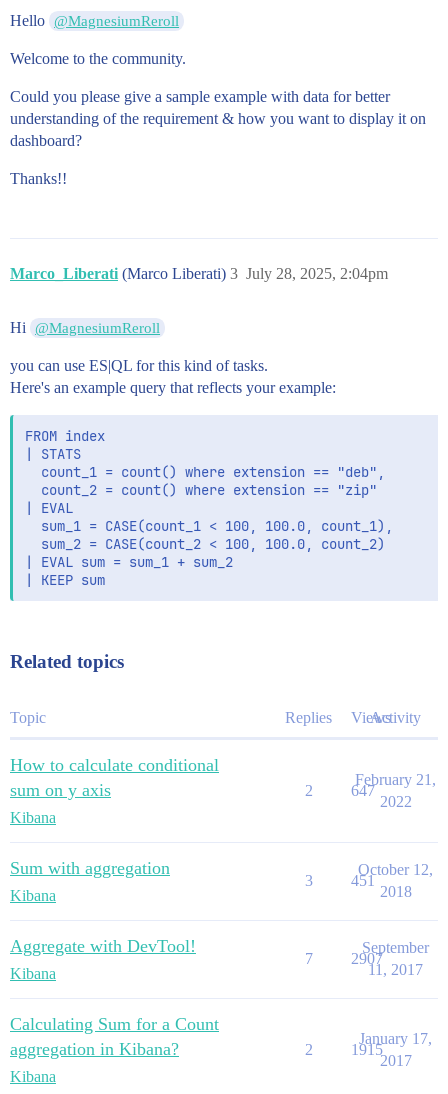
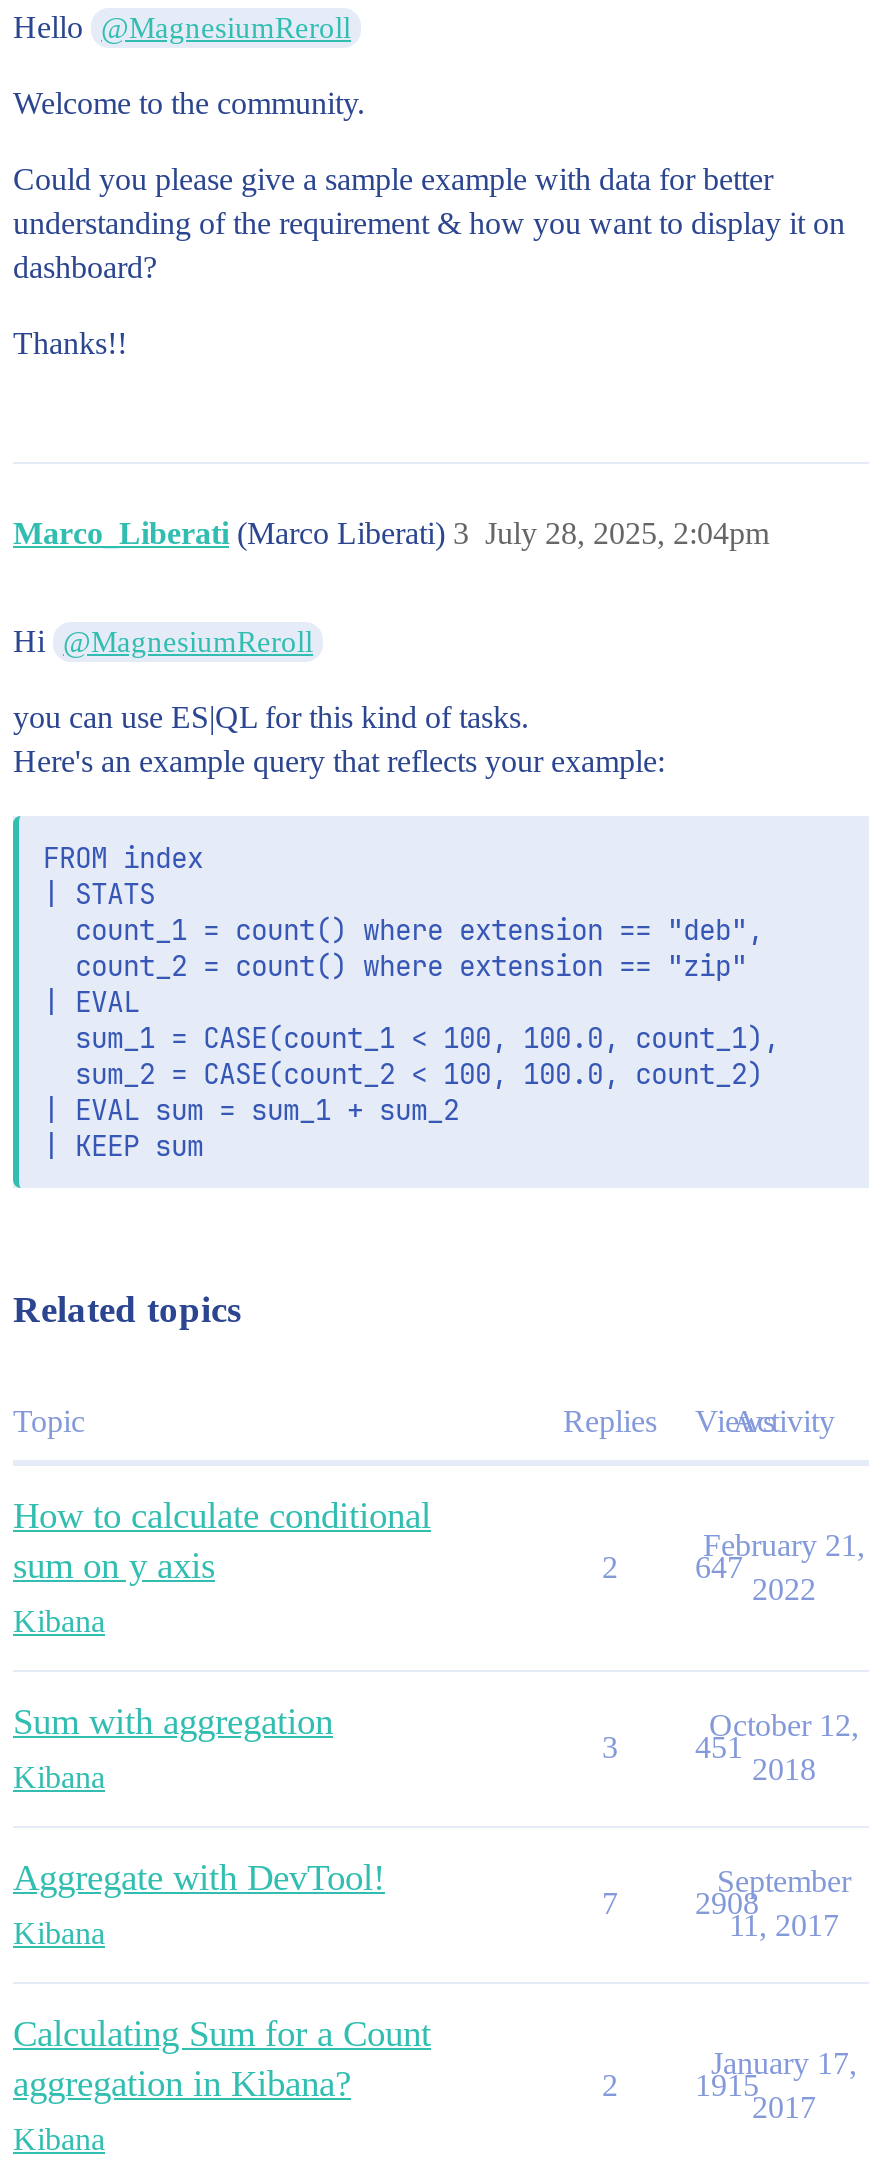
- 2907
+ 2908
